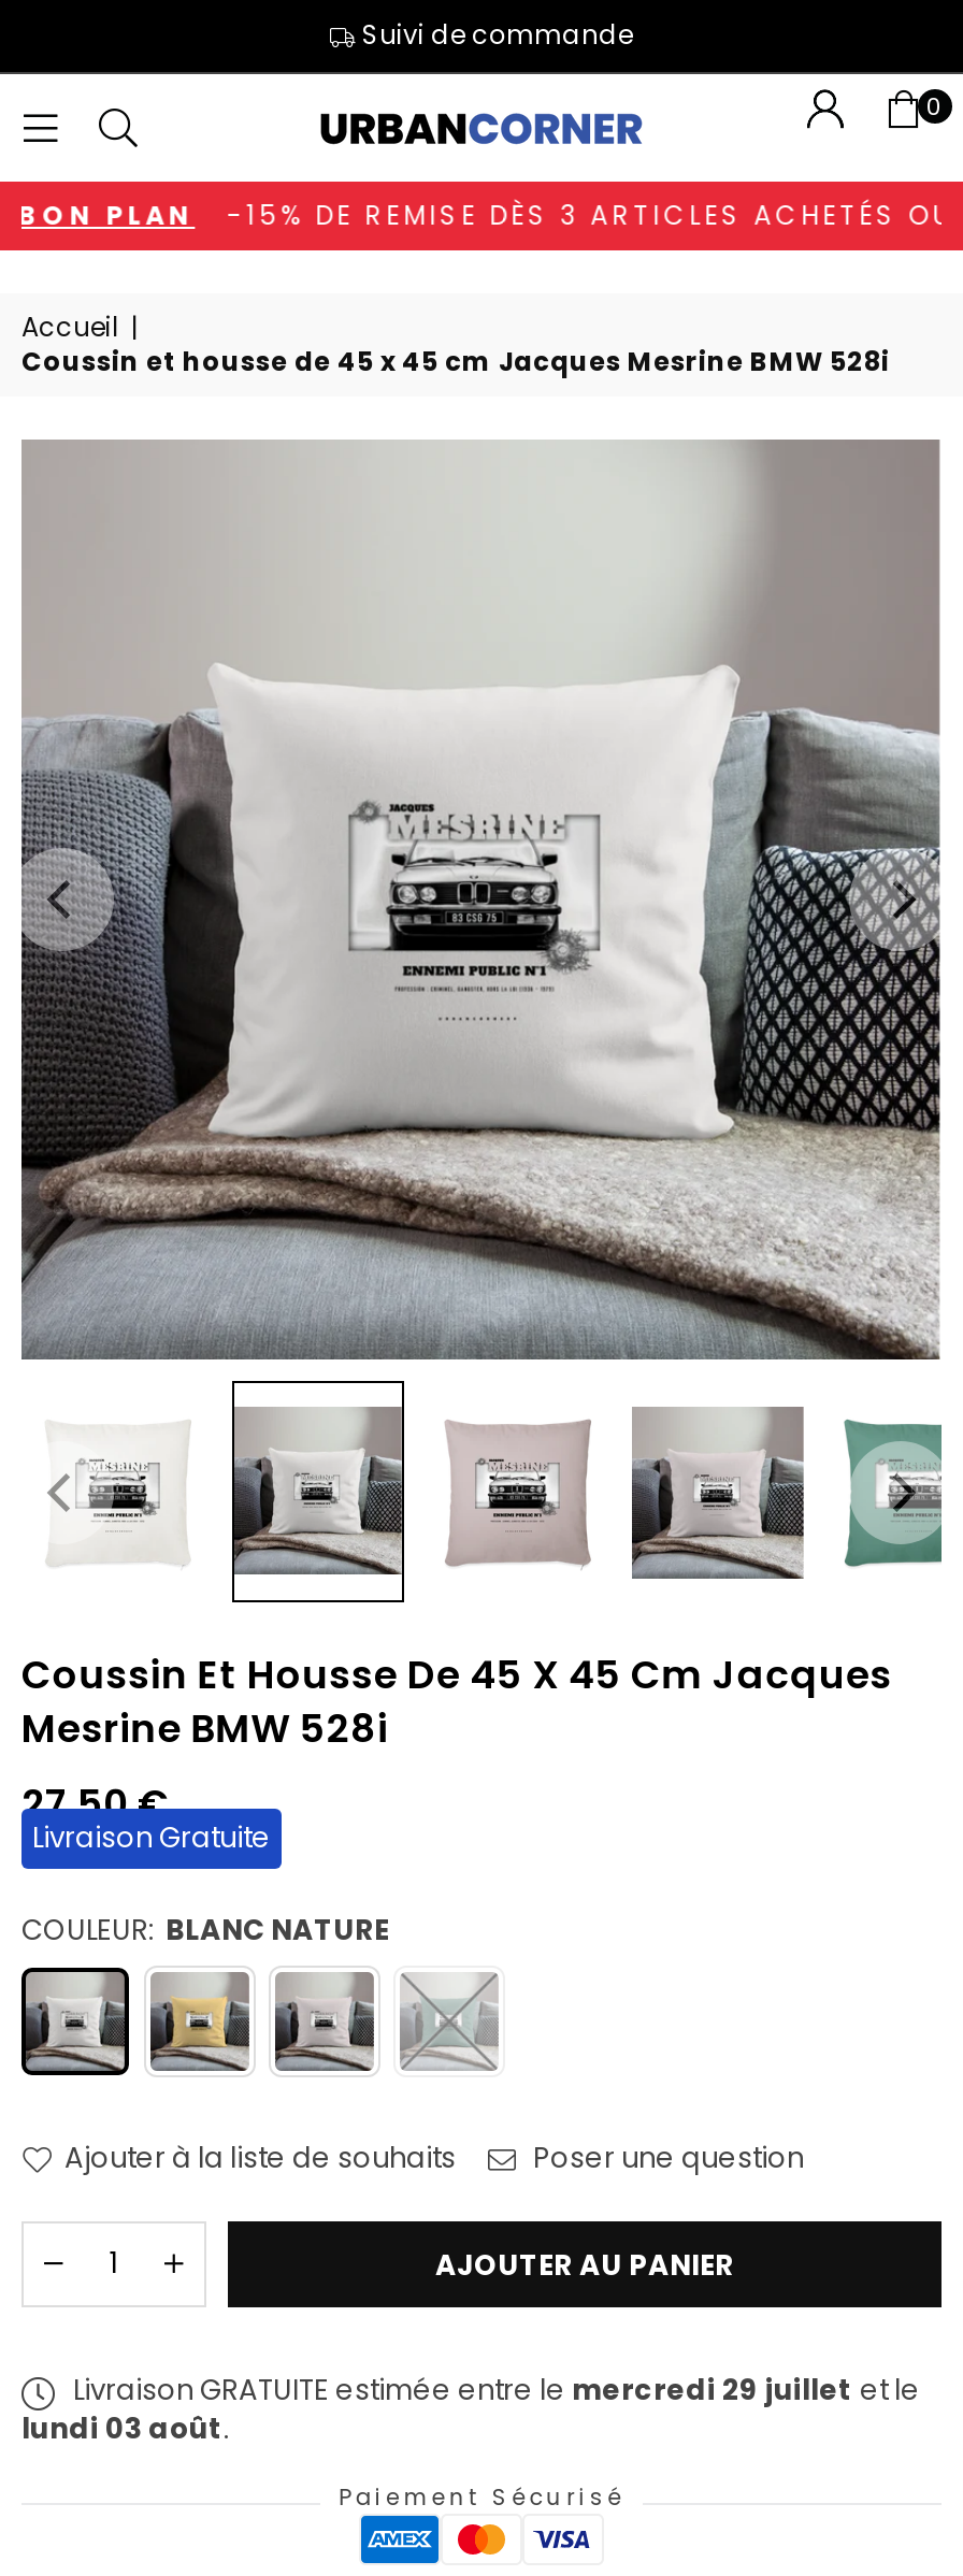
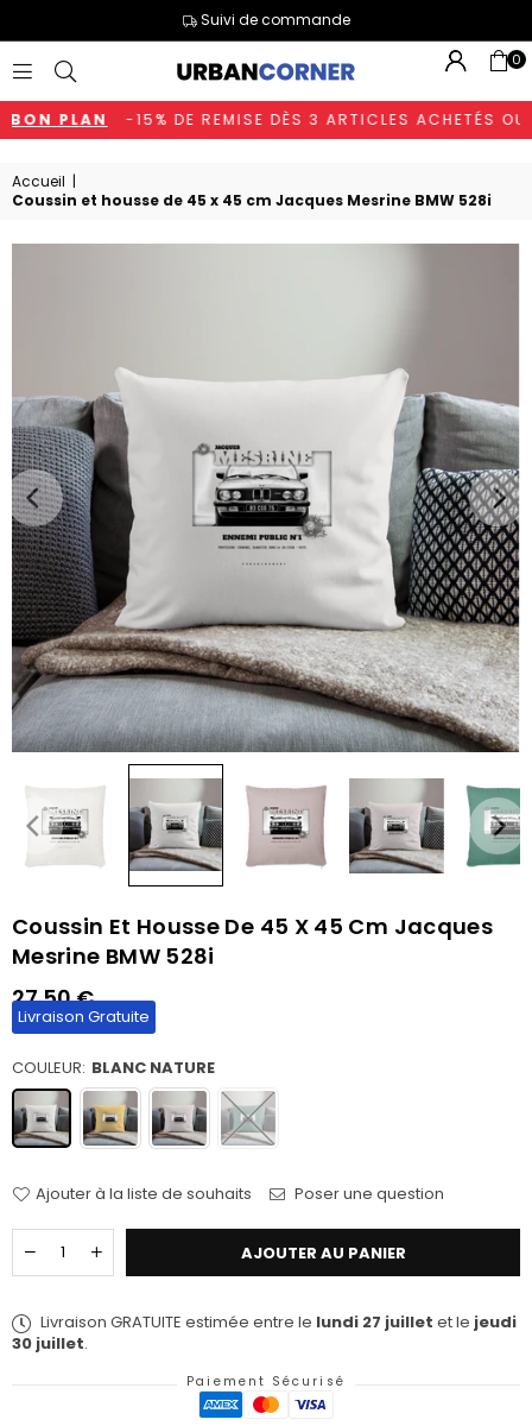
- Livraison GRATUITE estimée entre le mercredi 29 juillet et le
- lundi 03 août.
+ Livraison GRATUITE estimée entre le lundi 27 juillet et le jeudi
+ 30 juillet.
